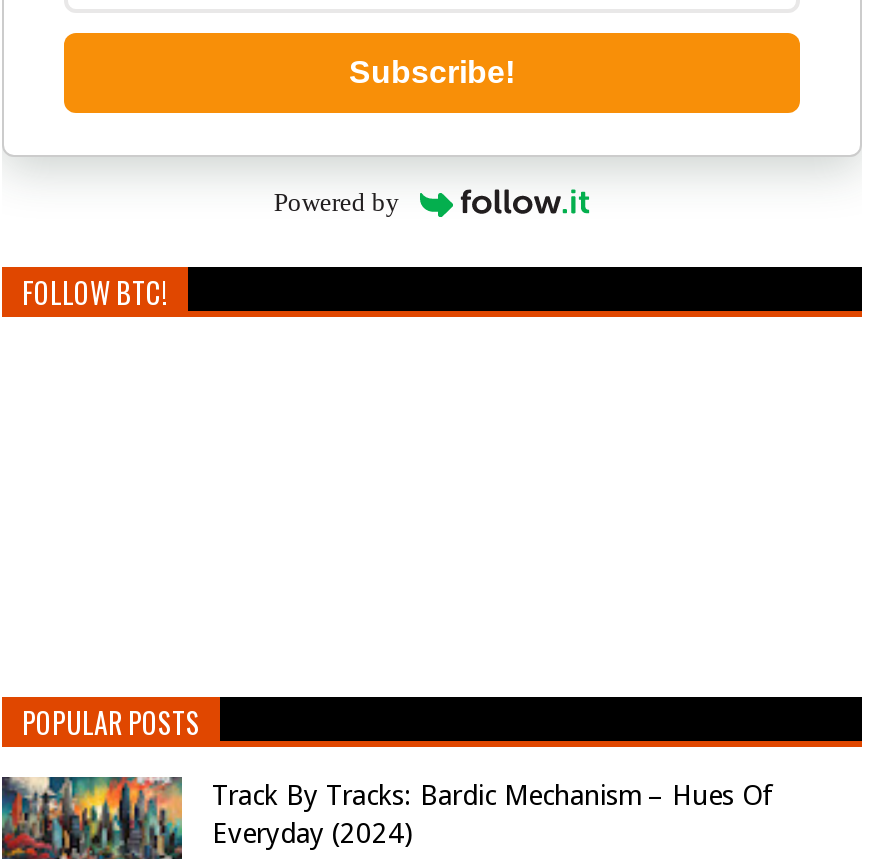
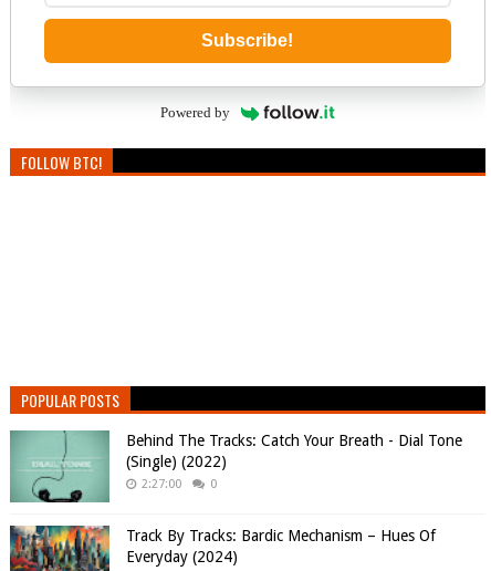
+ [image]
+ Behind The Tracks: Catch Your Breath - Dial Tone
+ (Single) (2022)
+ 2:27:00
+ 0
